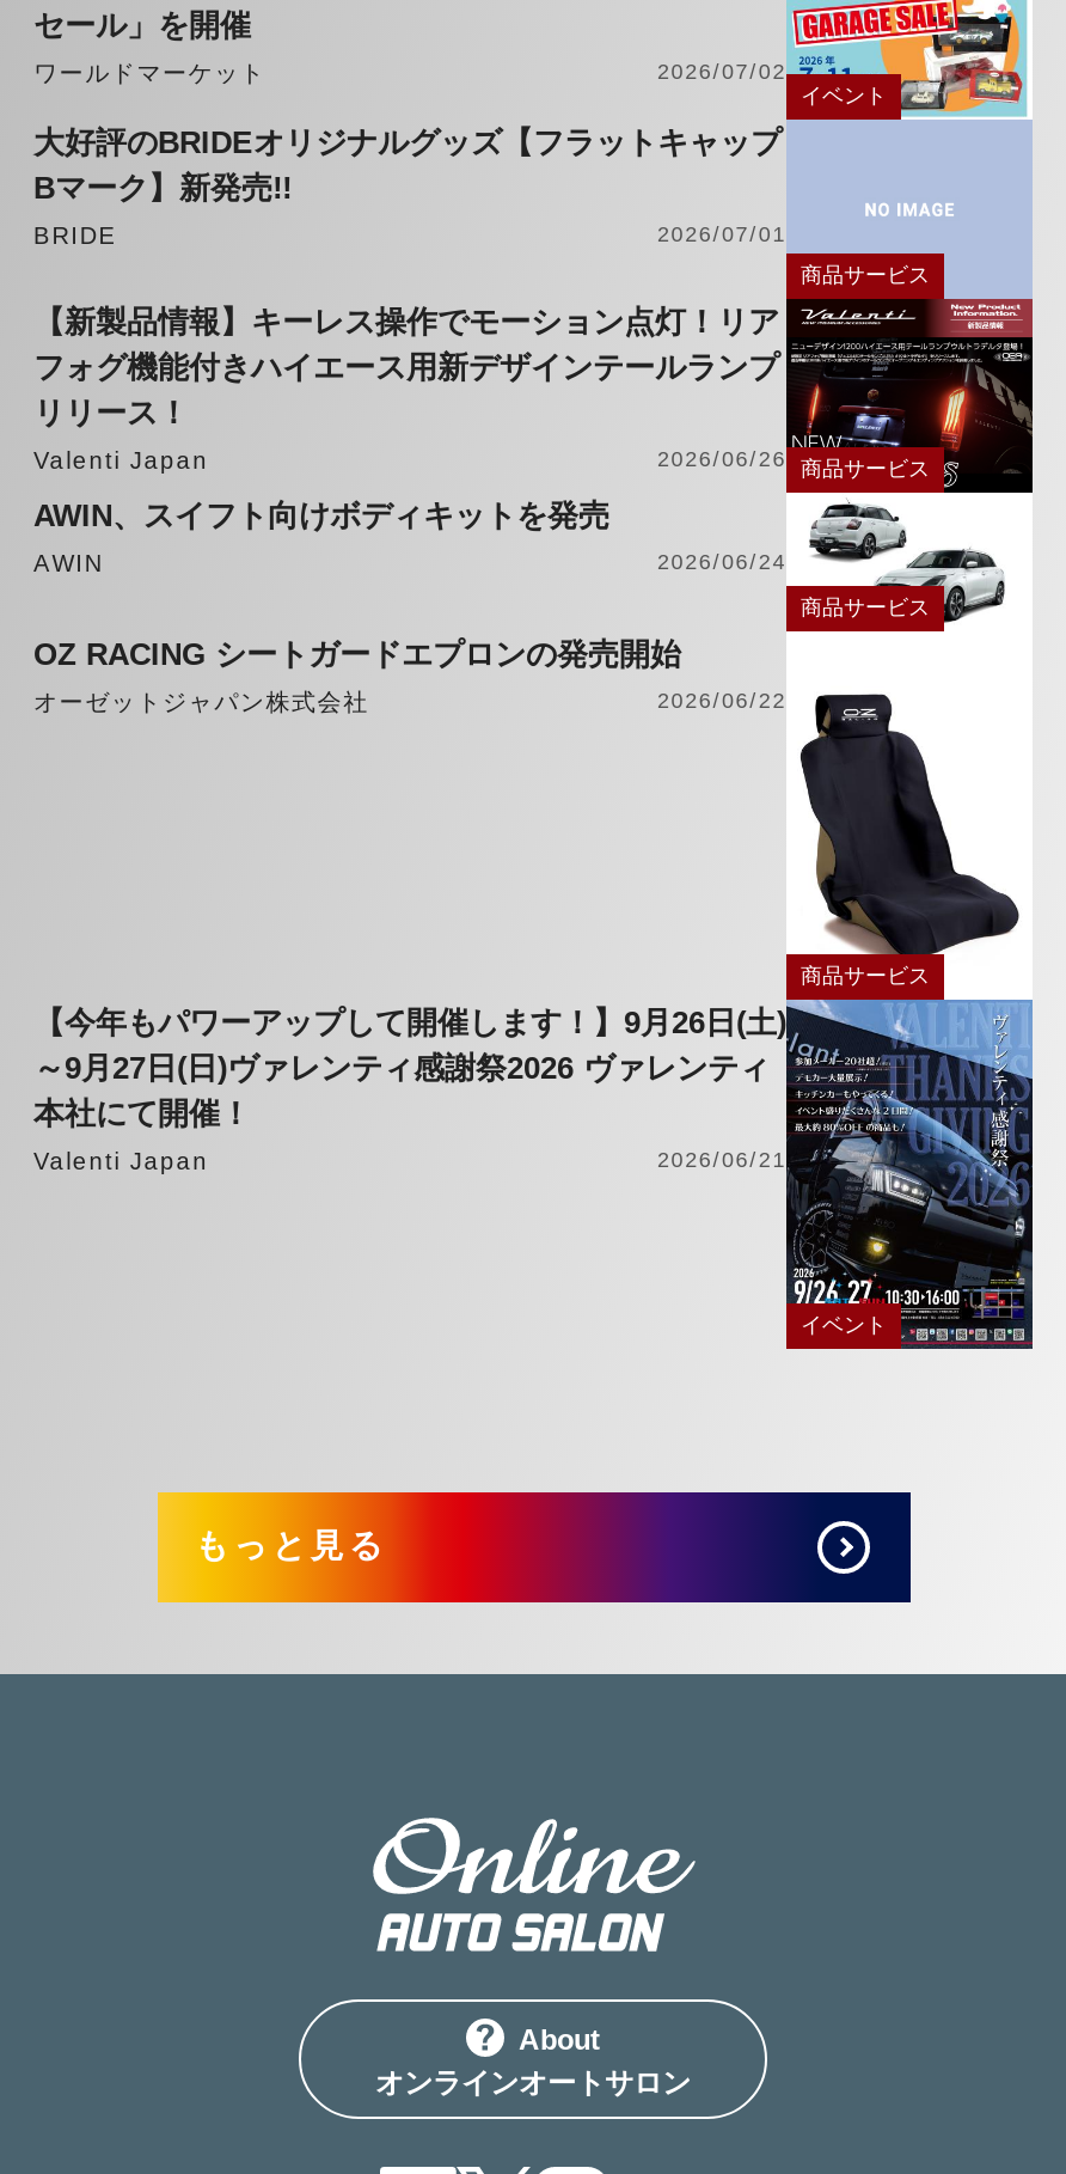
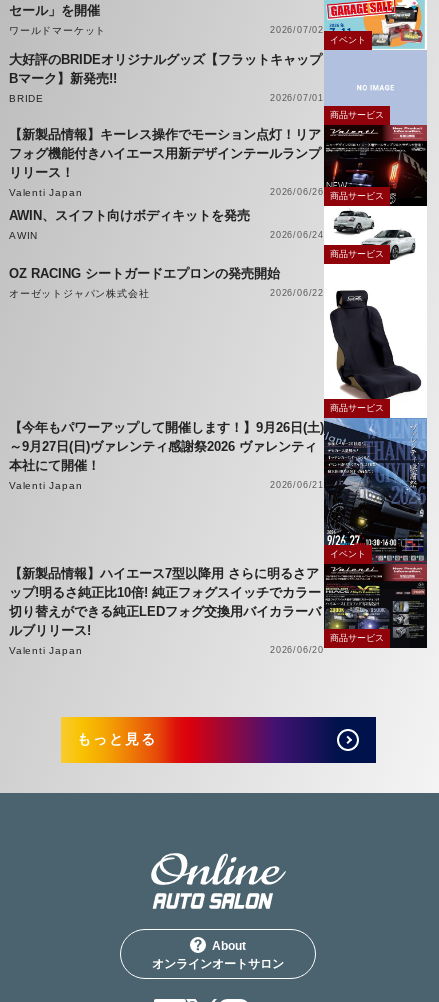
+ 【新製品情報】ハイエース7型以降用 さらに明るさア
+ ップ!明るさ純正比10倍! 純正フォグスイッチでカラー
+ 切り替えができる純正LEDフォグ交換用バイカラーバ
+ ルブリリース!
+ Valenti Japan
+ 2026/06/20

+ [image]
+ 商品サービス
